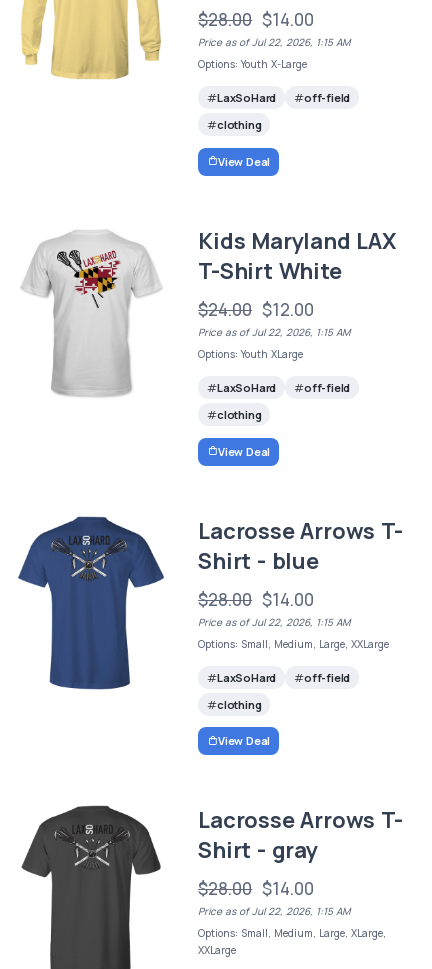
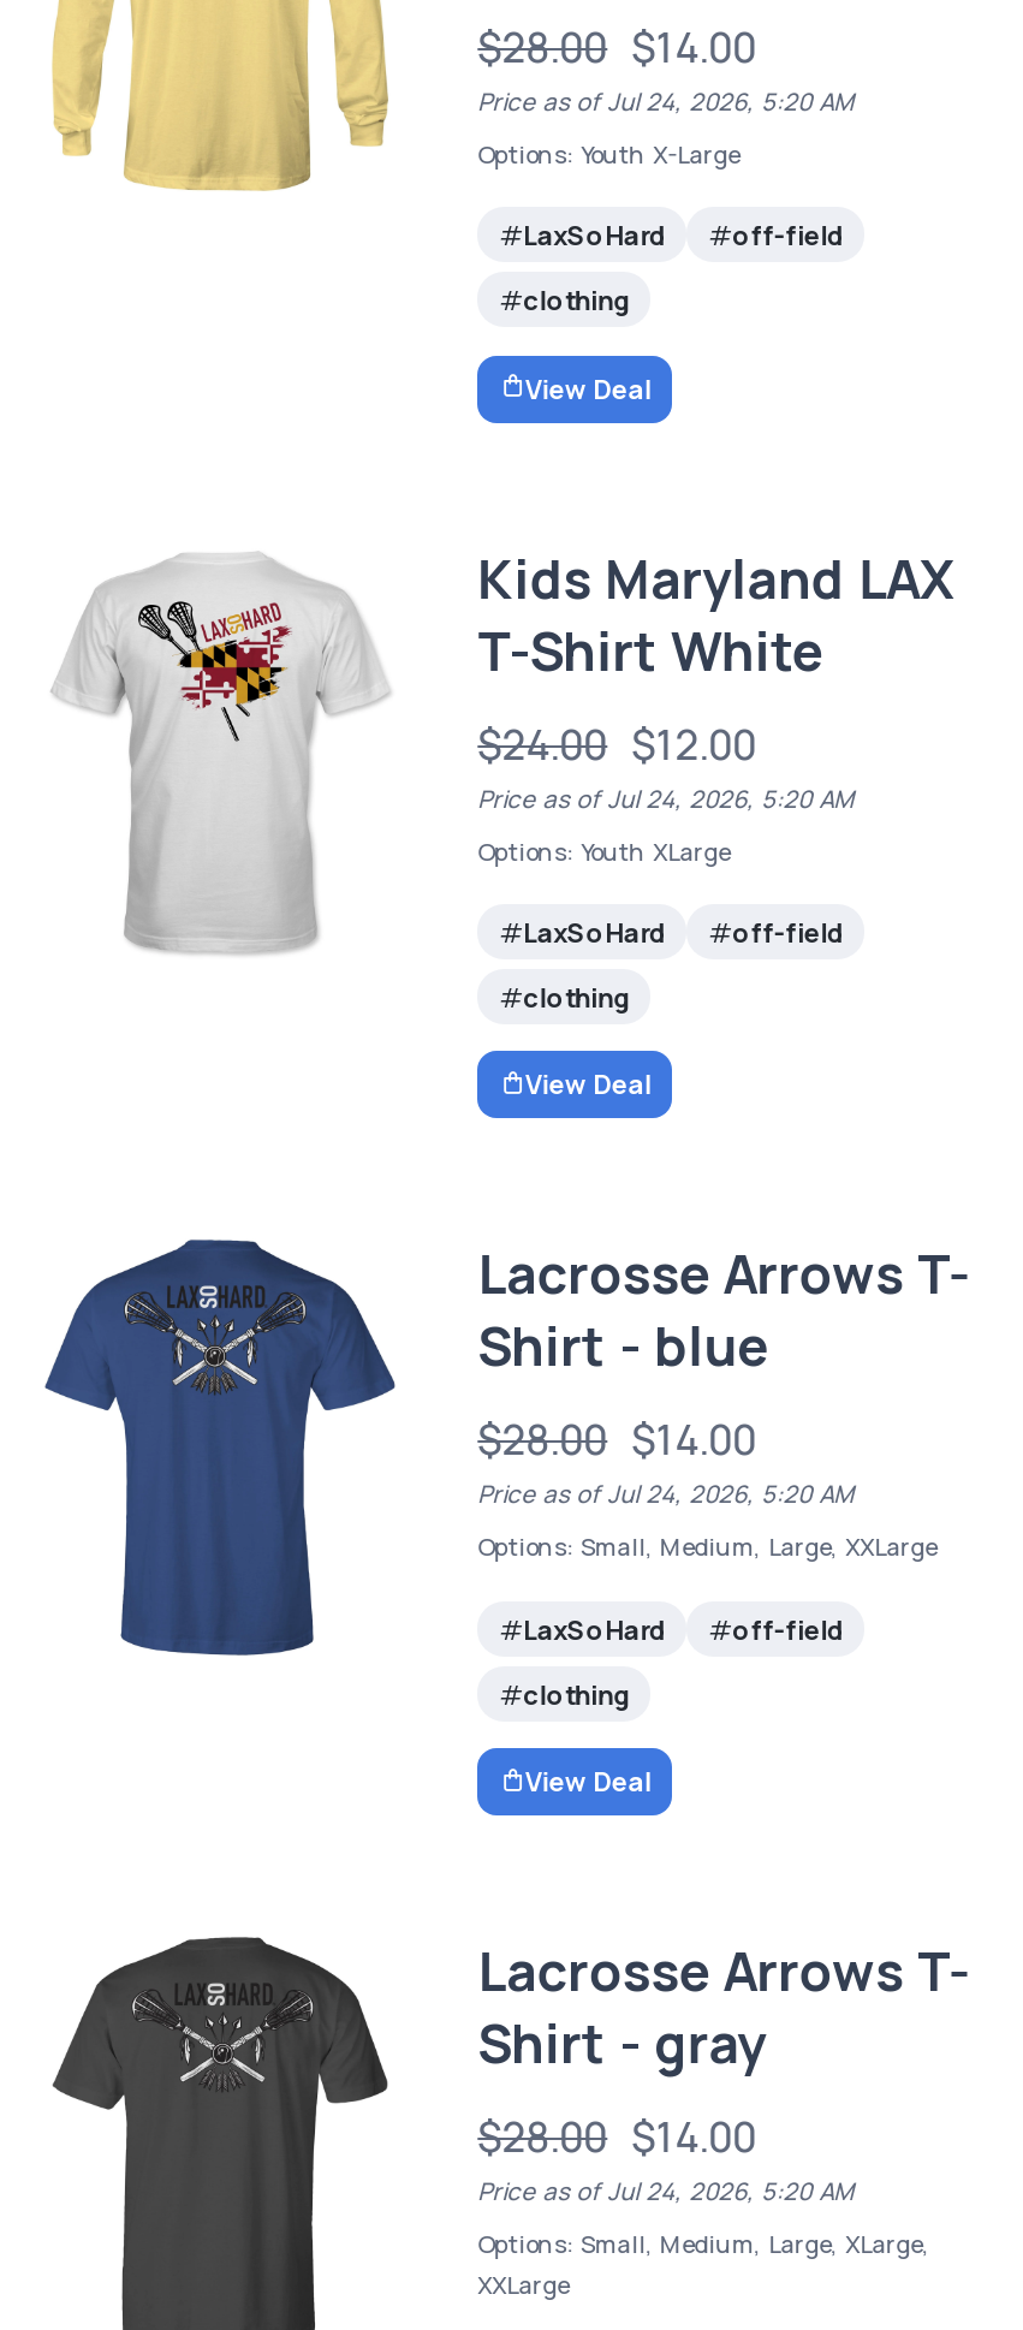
- Price as of Jul 22, 2026, 1:15 AM
+ Price as of Jul 24, 2026, 5:20 AM

- Price as of Jul 22, 2026, 1:15 AM
+ Price as of Jul 24, 2026, 5:20 AM

- Price as of Jul 22, 2026, 1:15 AM
+ Price as of Jul 24, 2026, 5:20 AM

- Price as of Jul 22, 2026, 1:15 AM
+ Price as of Jul 24, 2026, 5:20 AM
